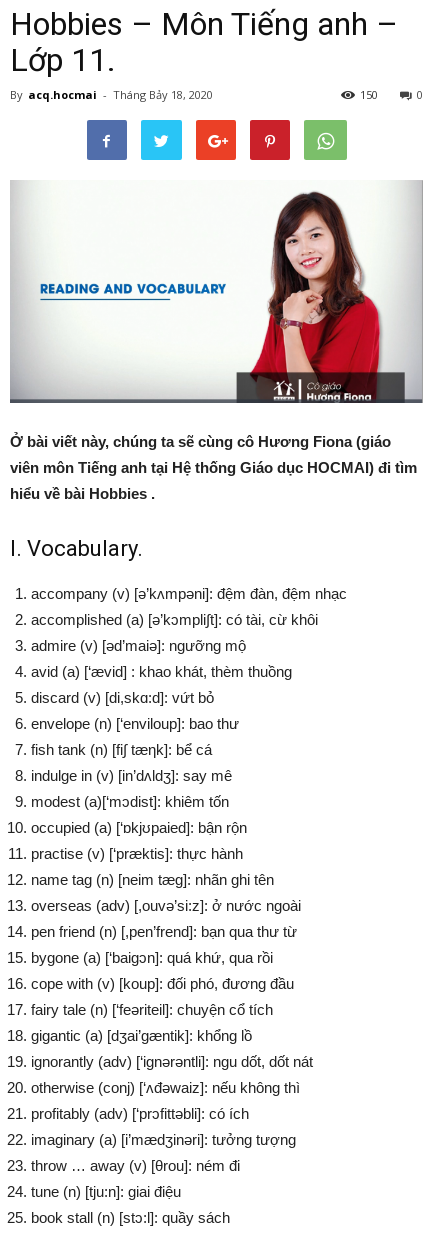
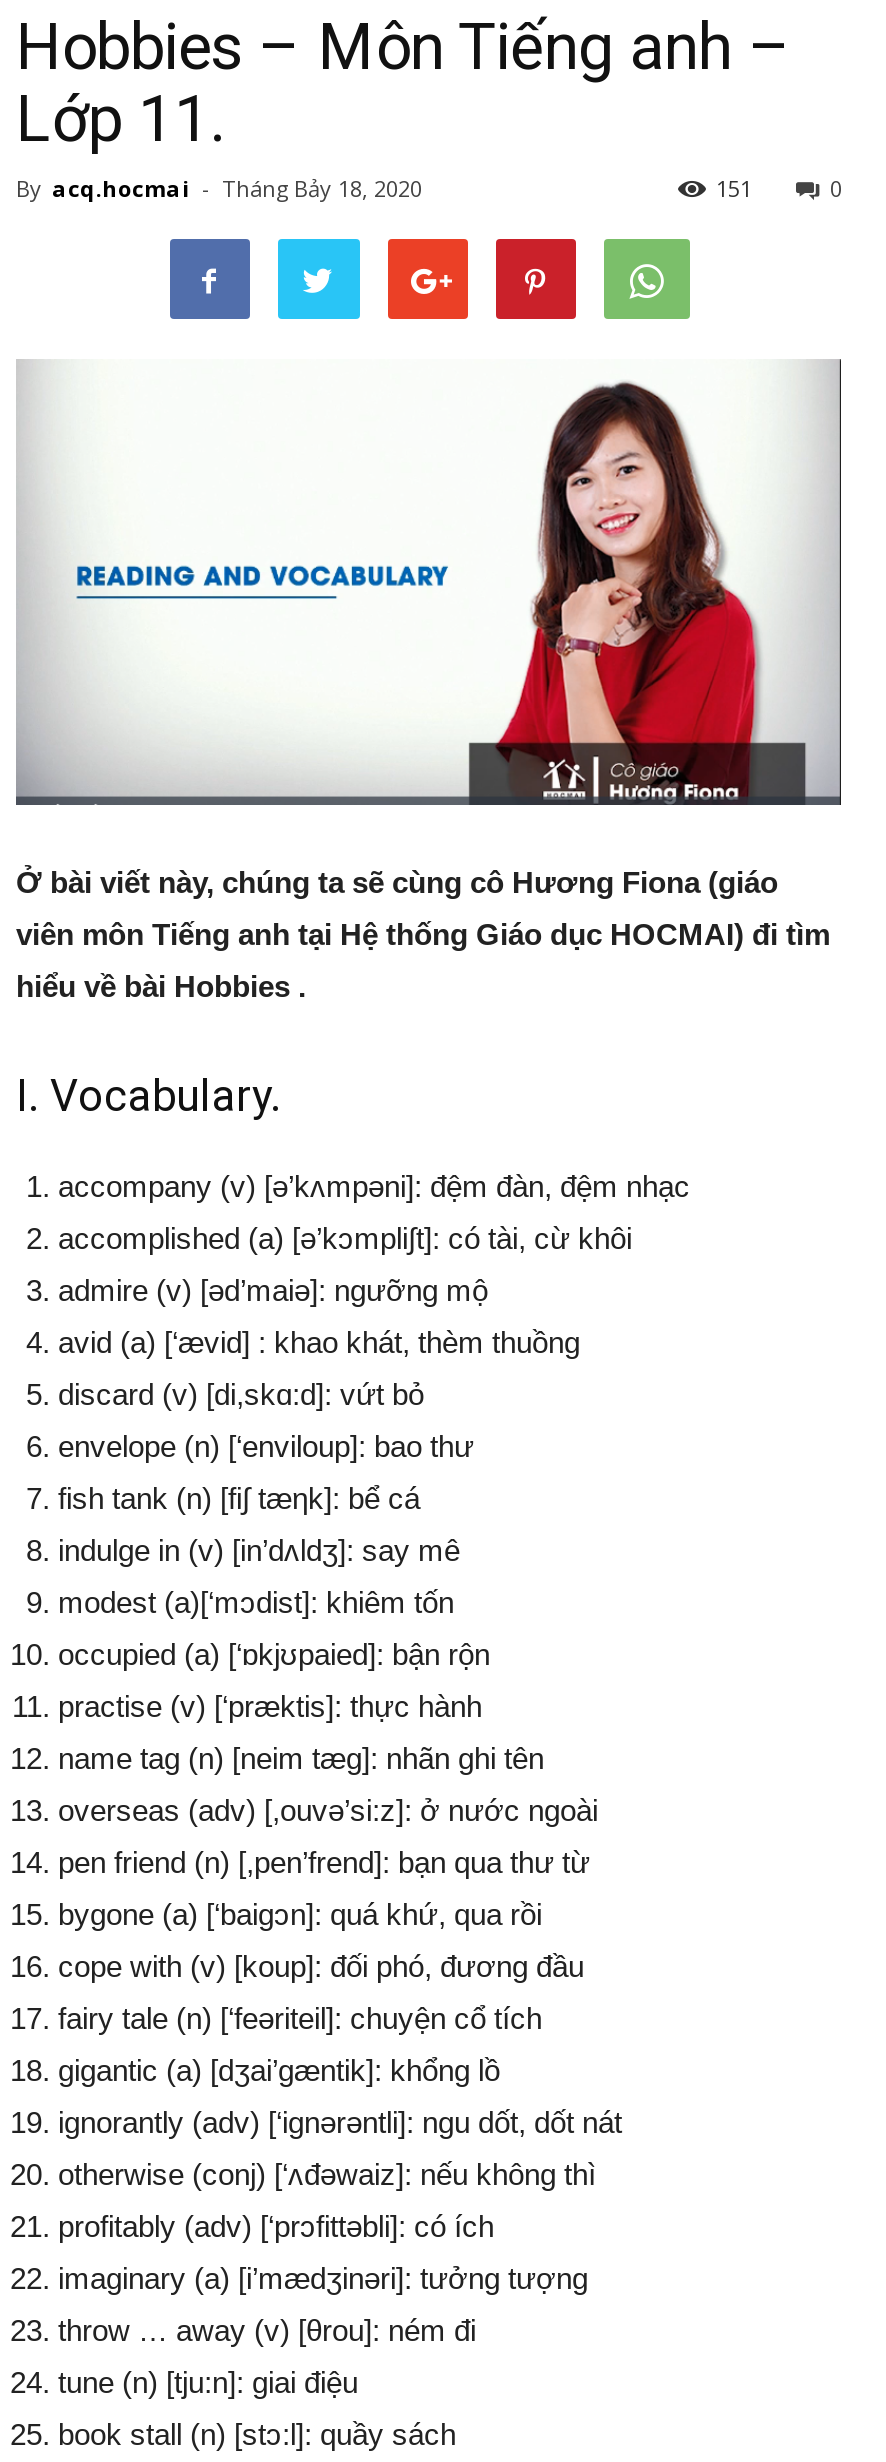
- 150
+ 151
